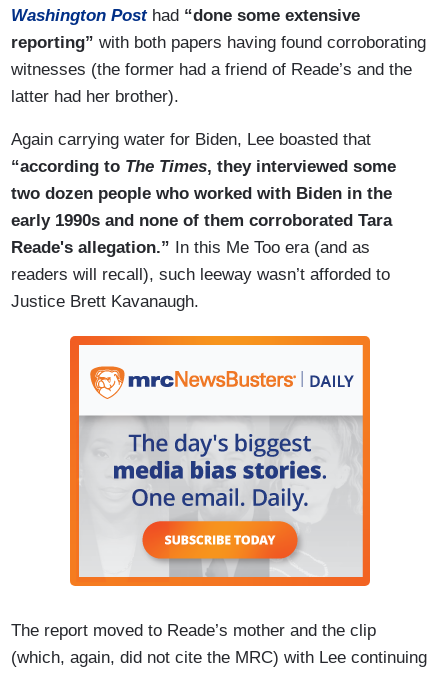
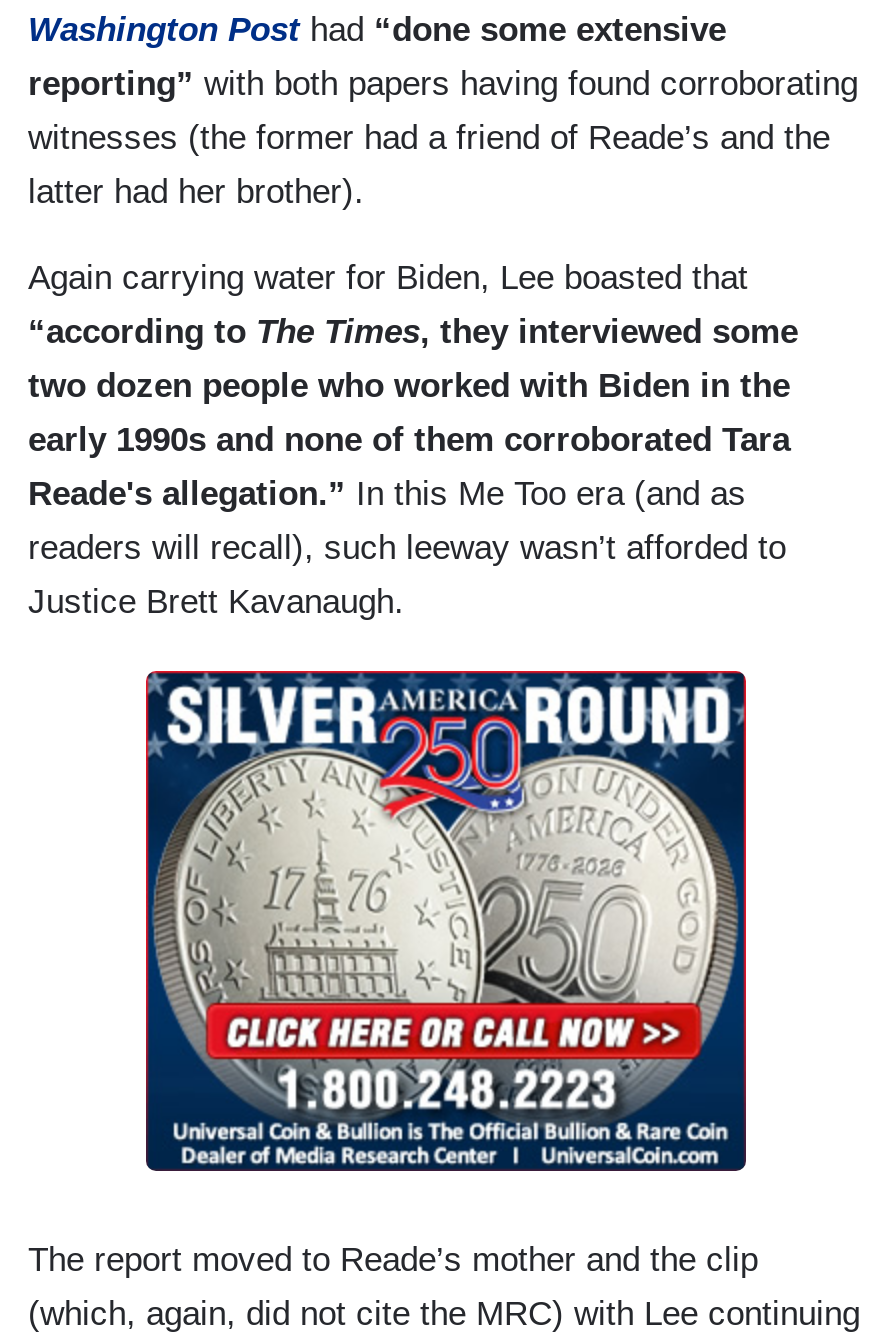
- [image]
+ [image]
